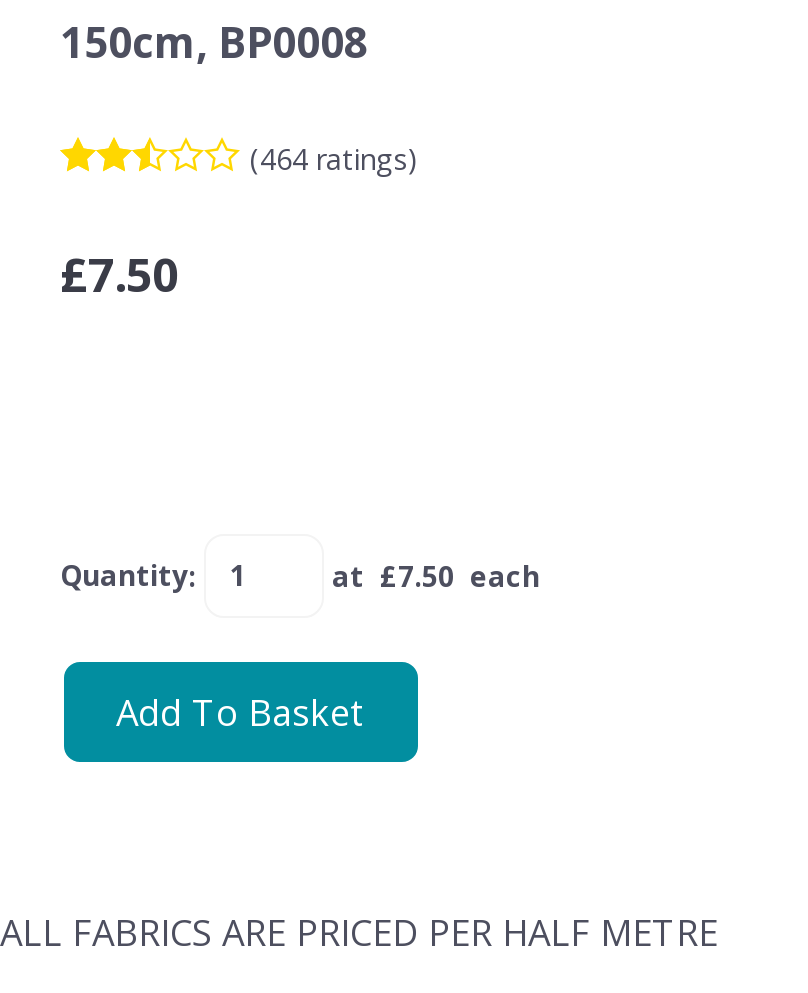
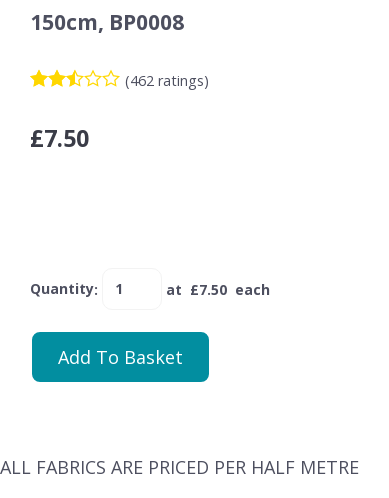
- (464 ratings)
+ (462 ratings)
